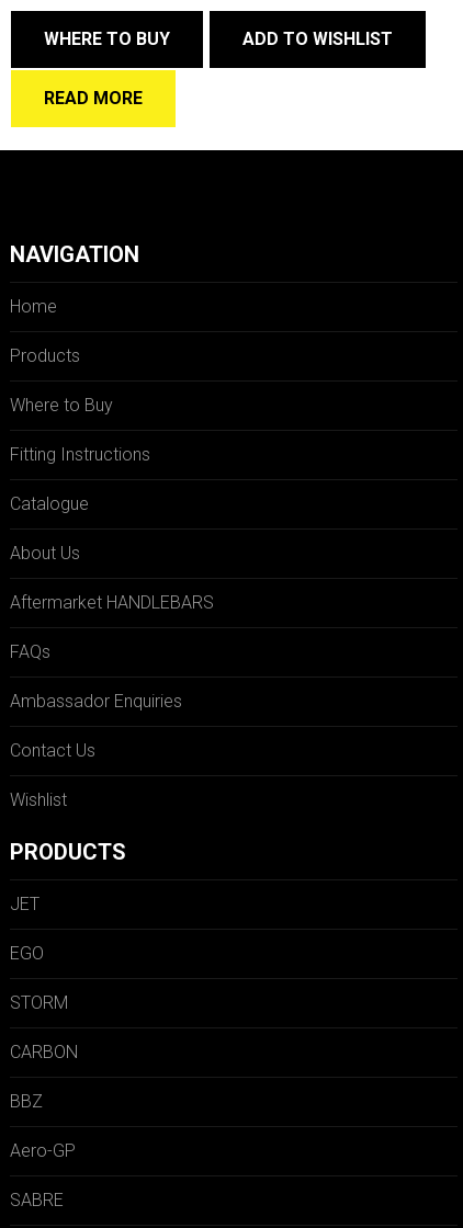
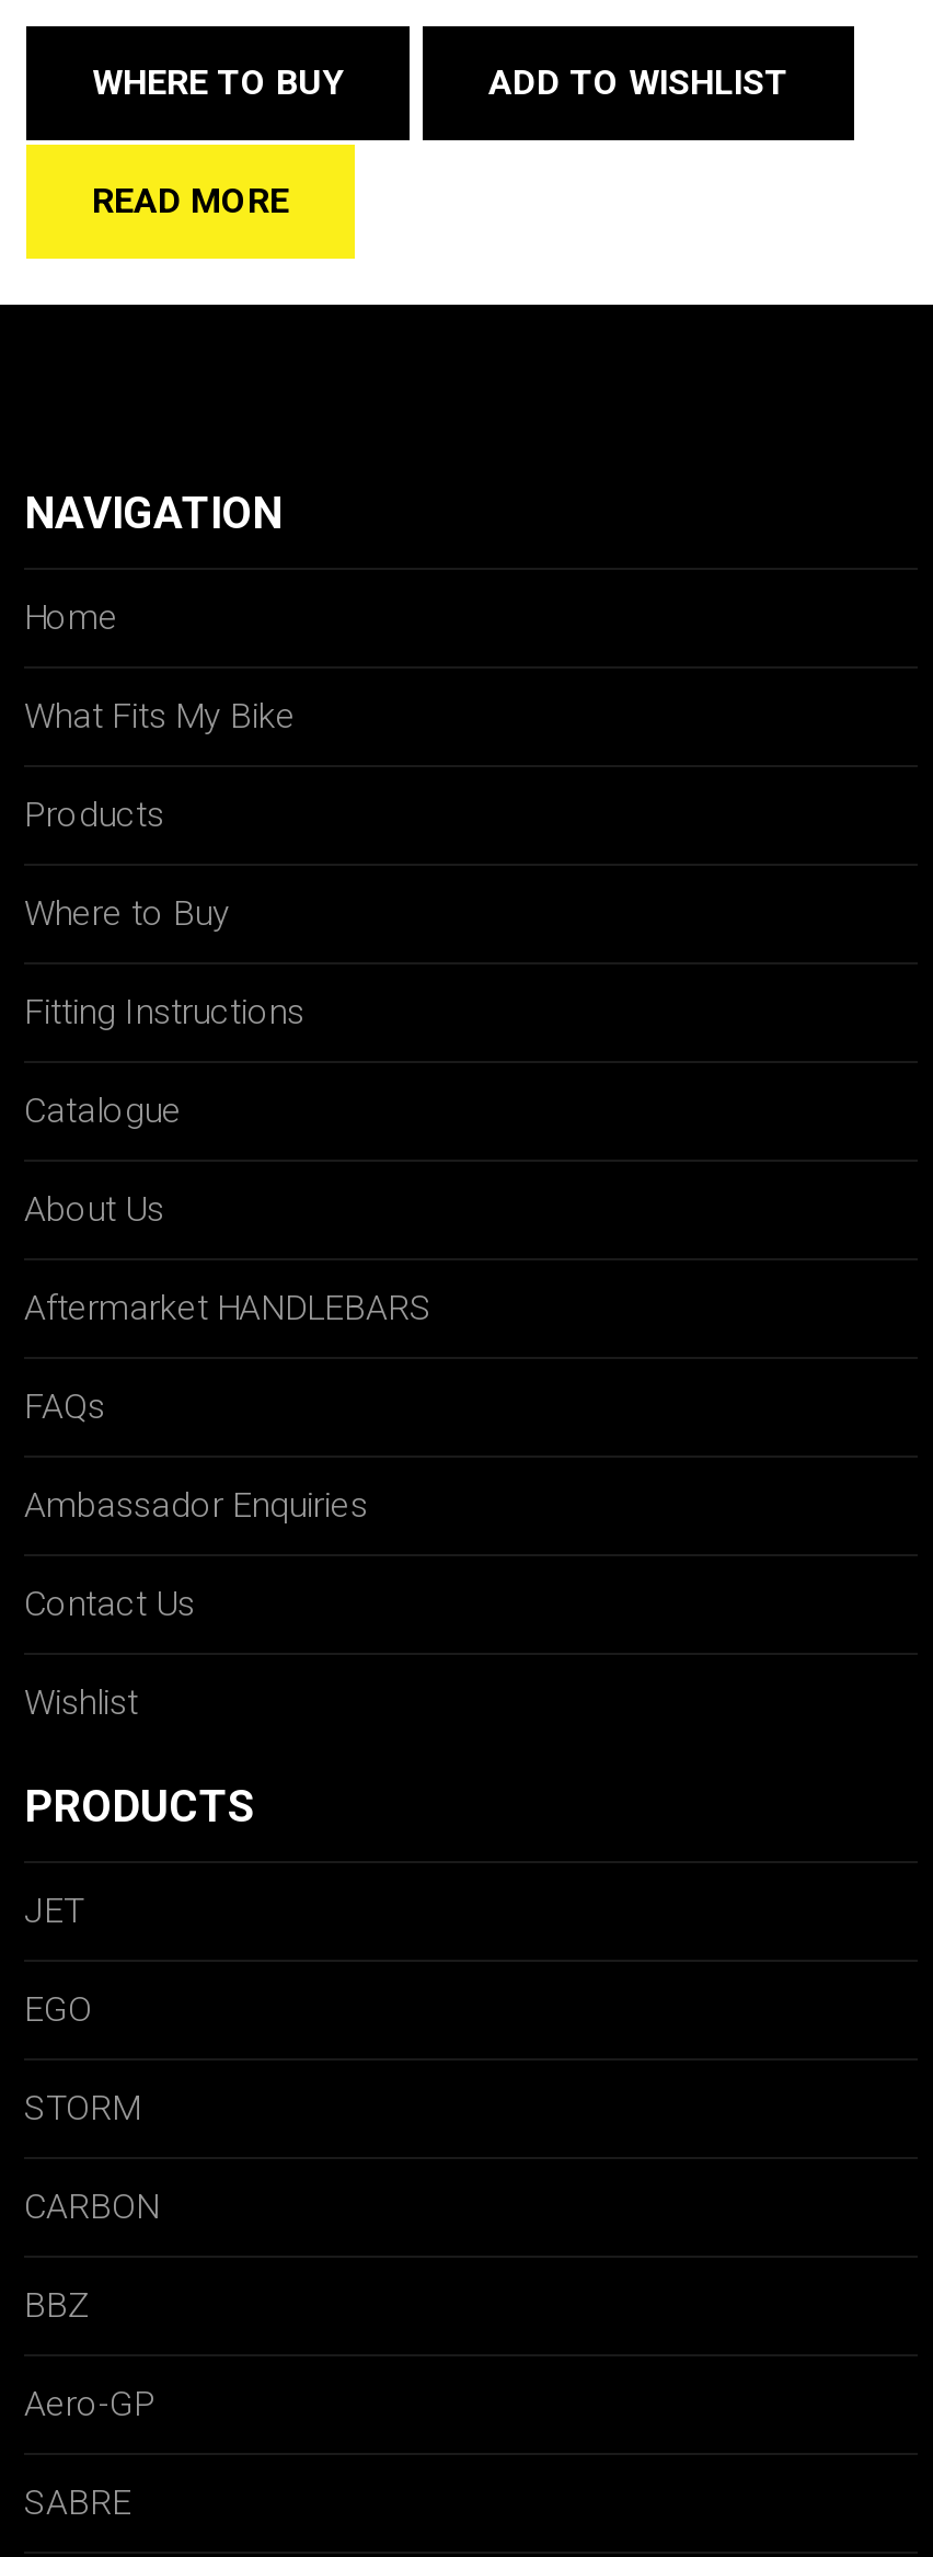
+ What Fits My Bike
